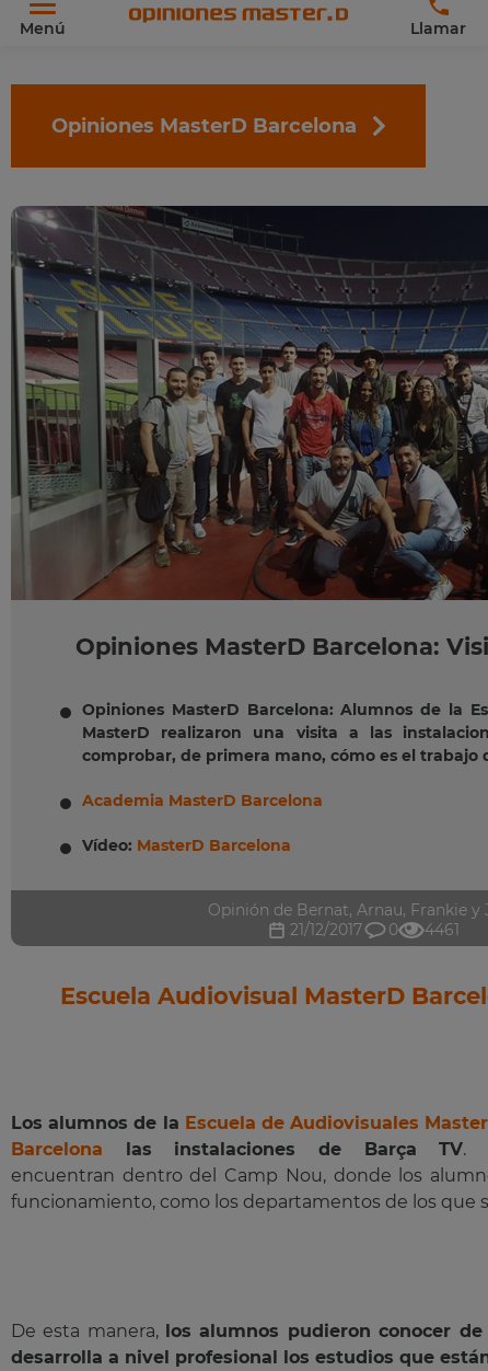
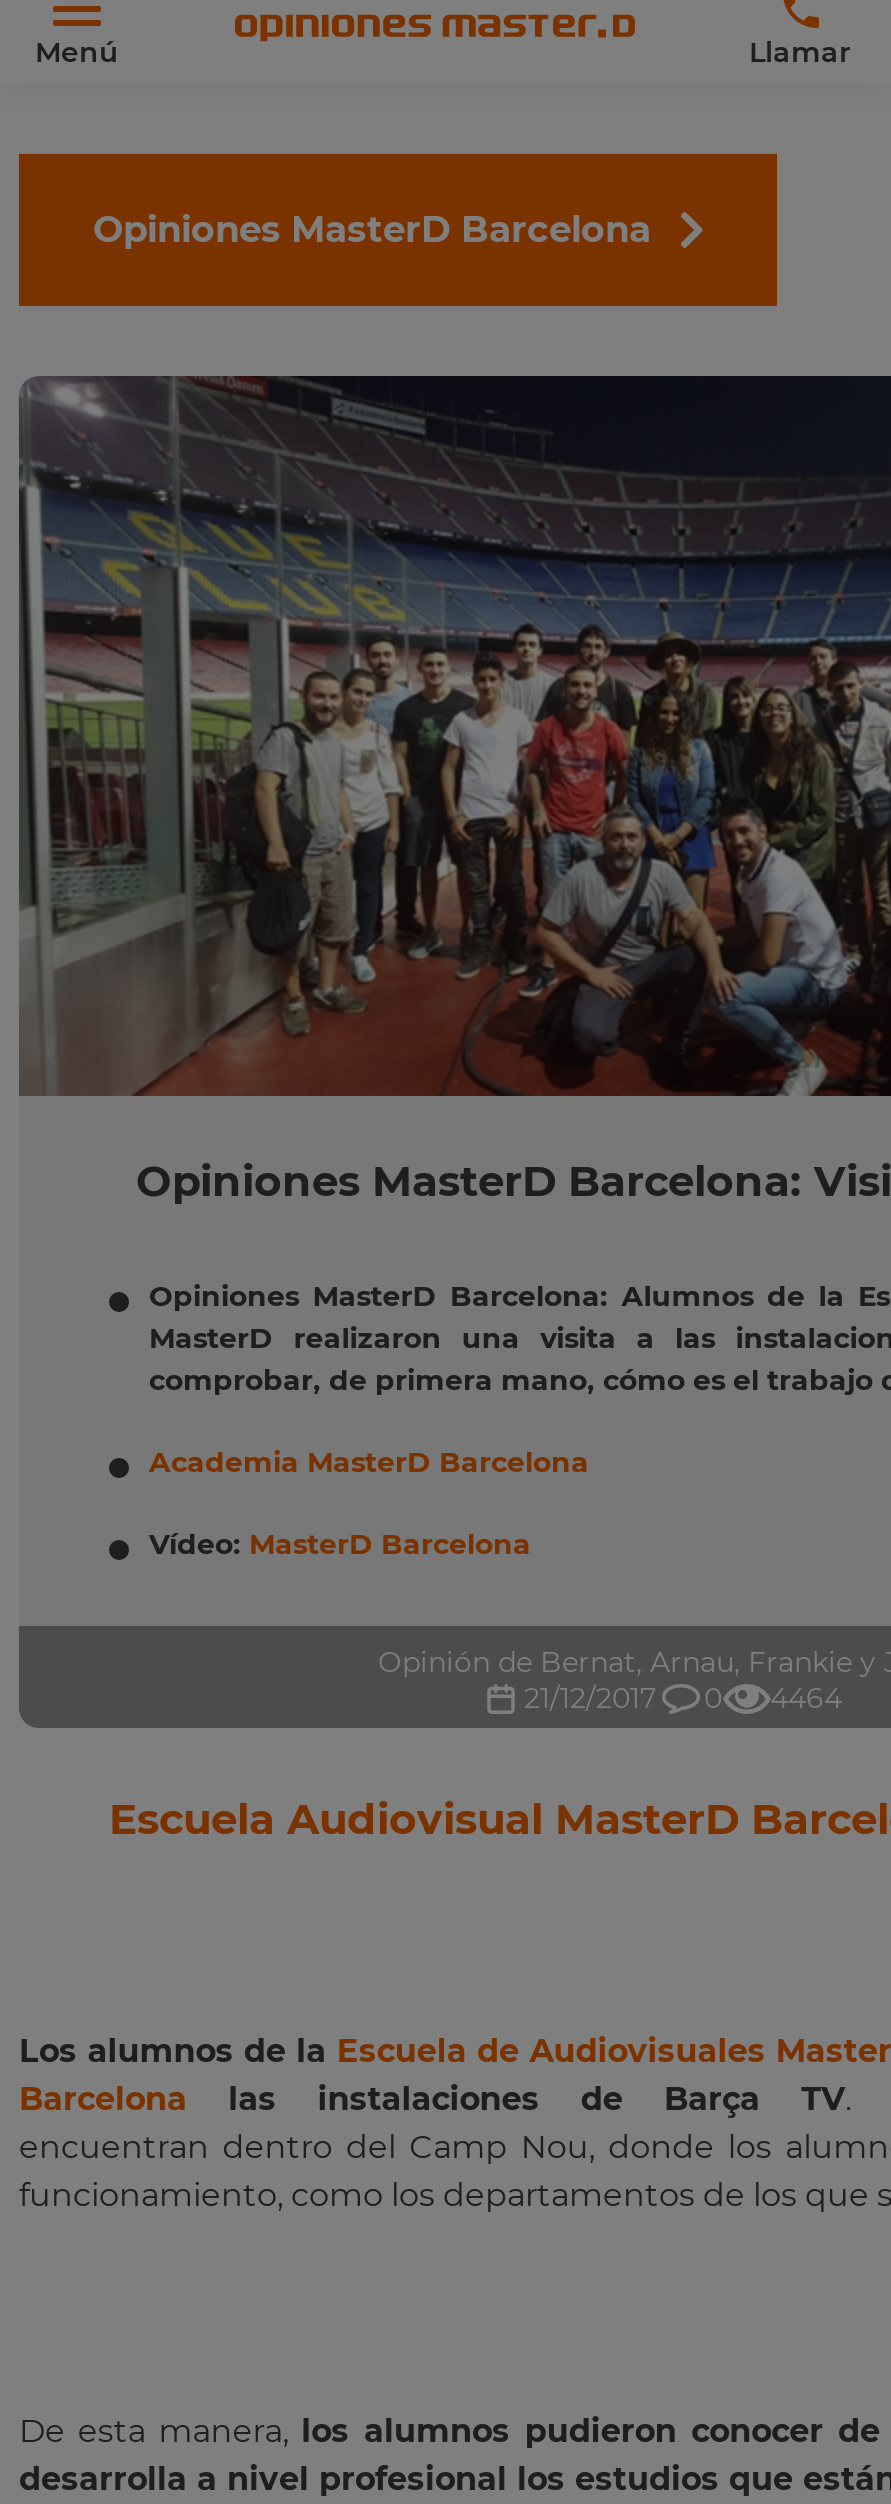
- 4461
+ 4464
